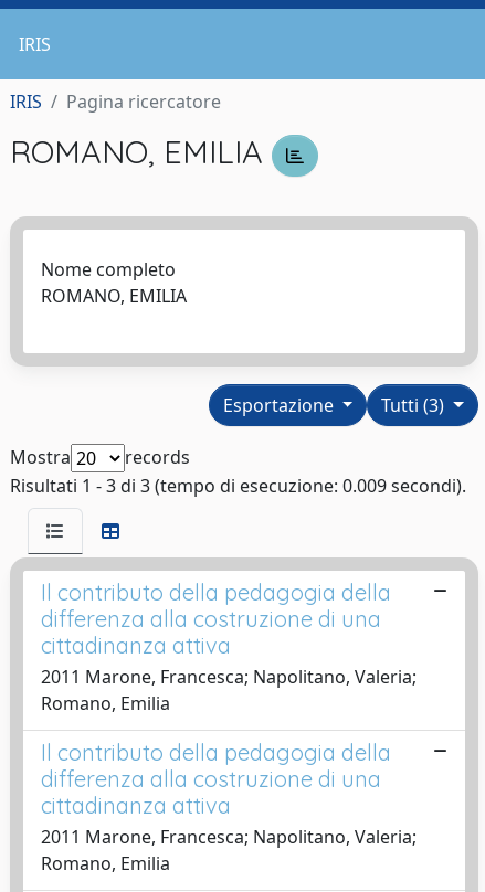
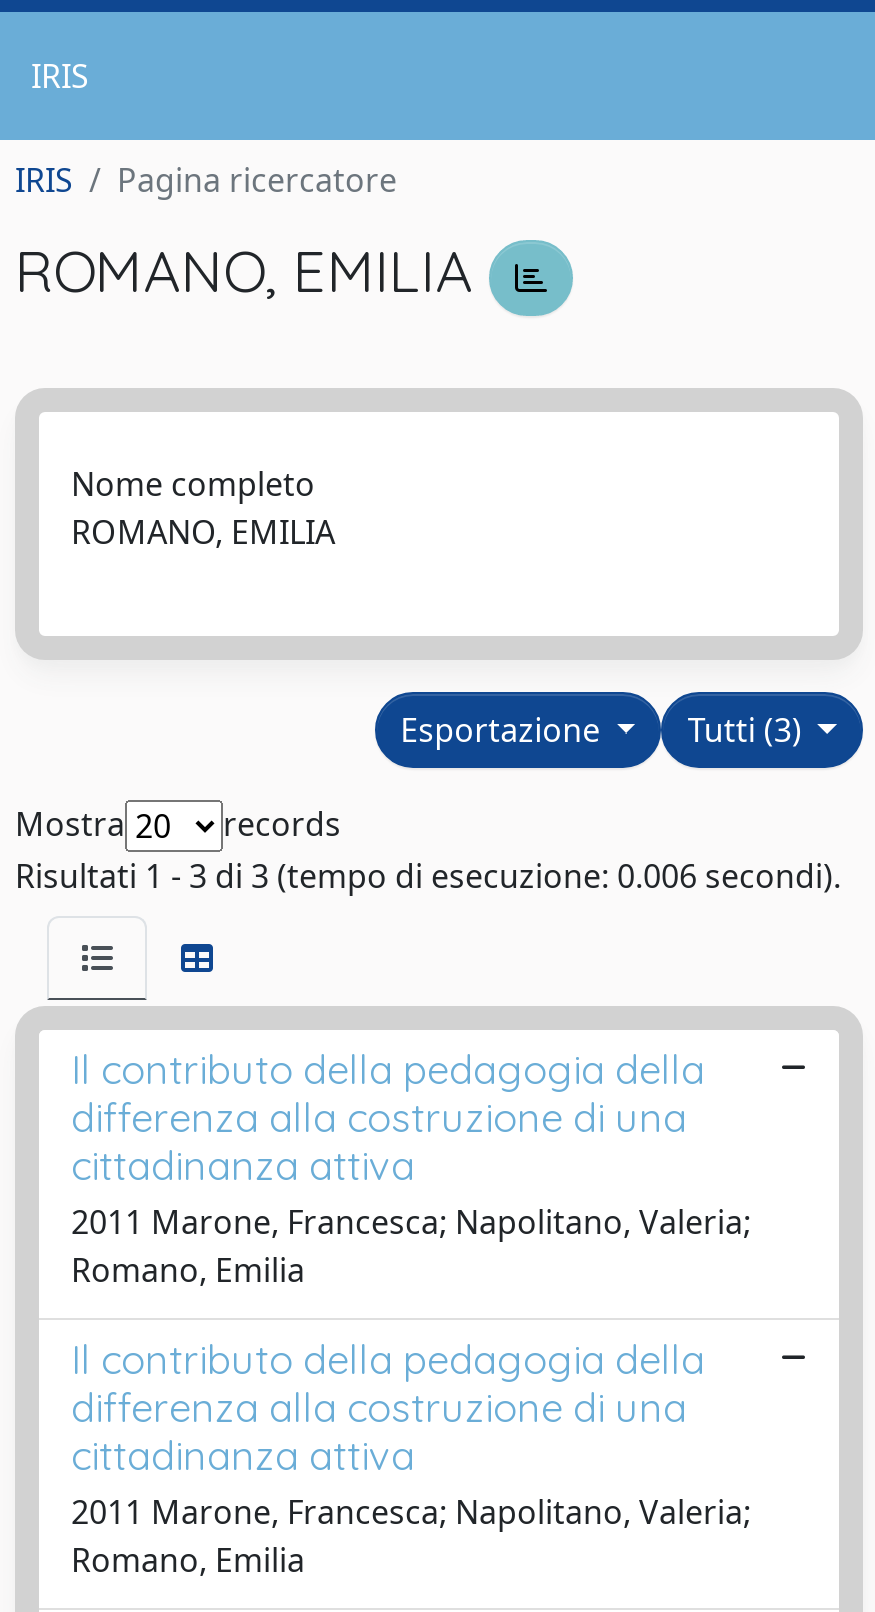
- Risultati 1 - 3 di 3 (tempo di esecuzione: 0.009 secondi).
+ Risultati 1 - 3 di 3 (tempo di esecuzione: 0.006 secondi).
